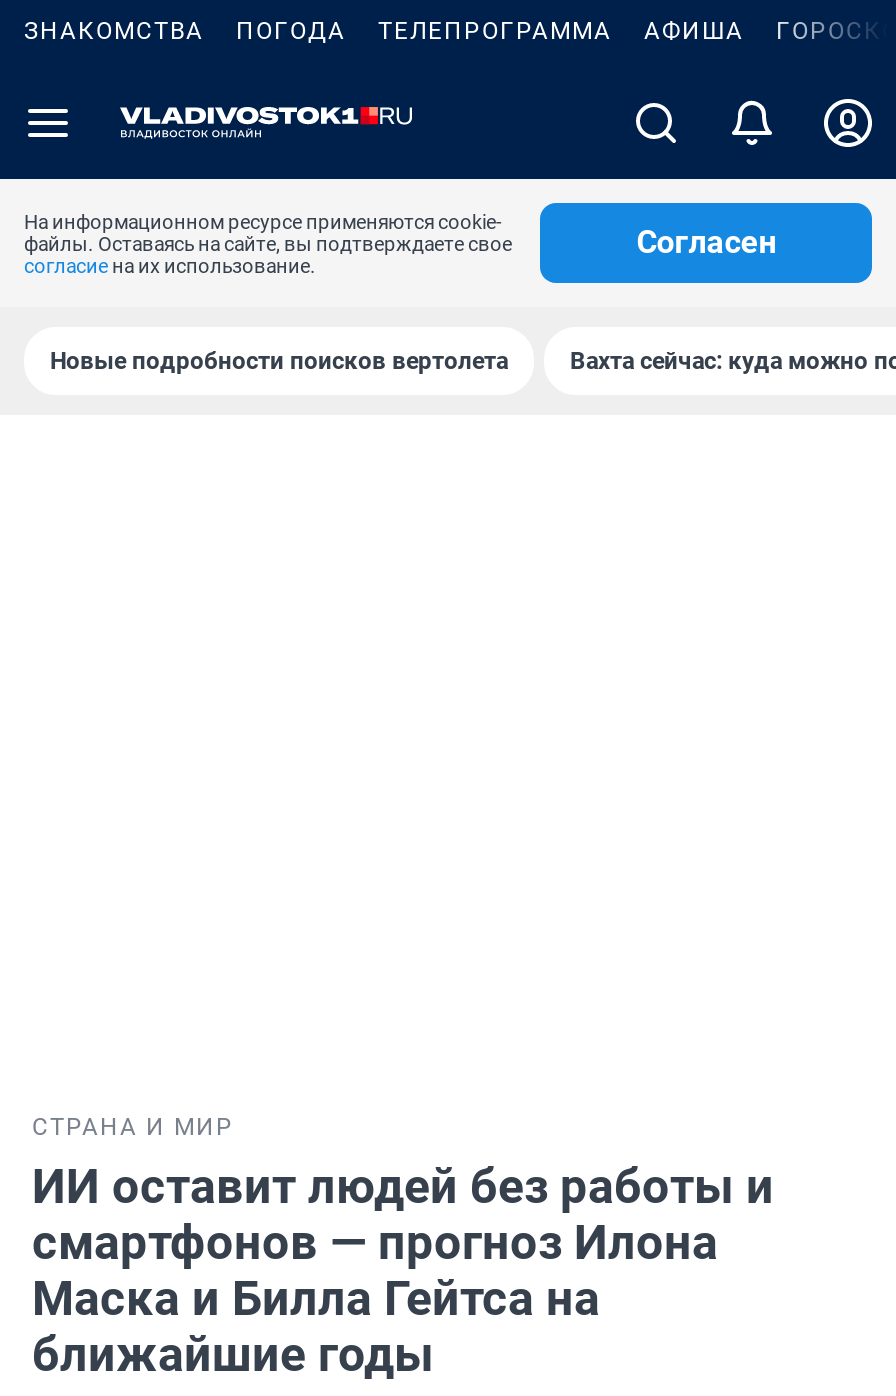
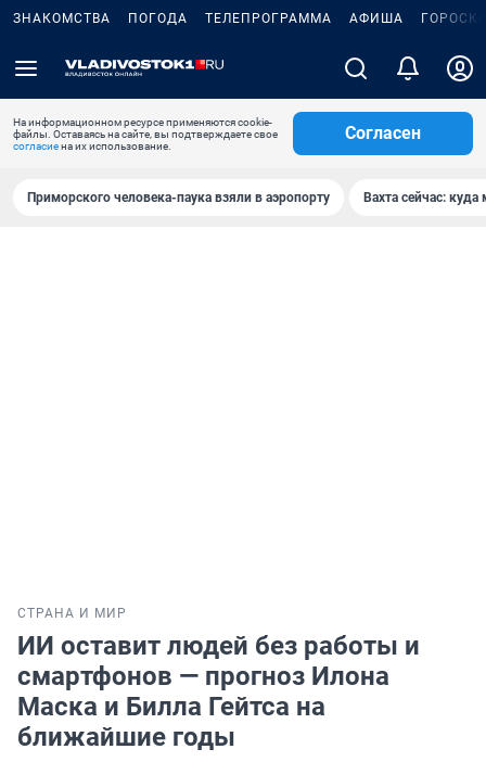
- Новые подробности поисков вертолета
+ Приморского человека-паука взяли в аэропорту
